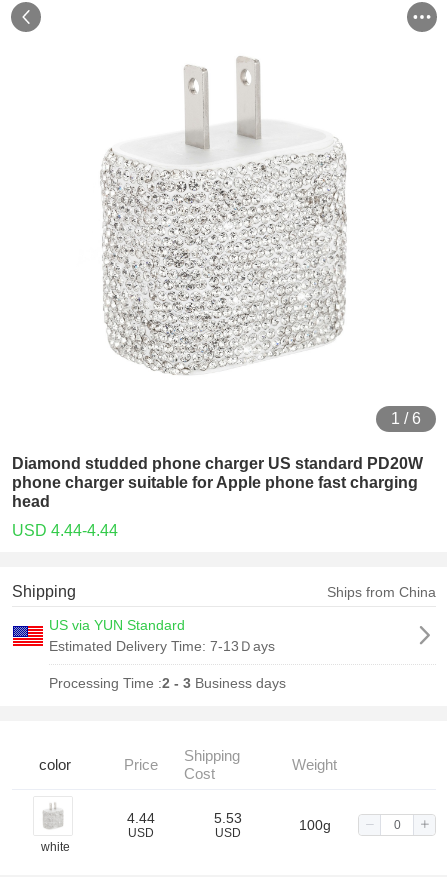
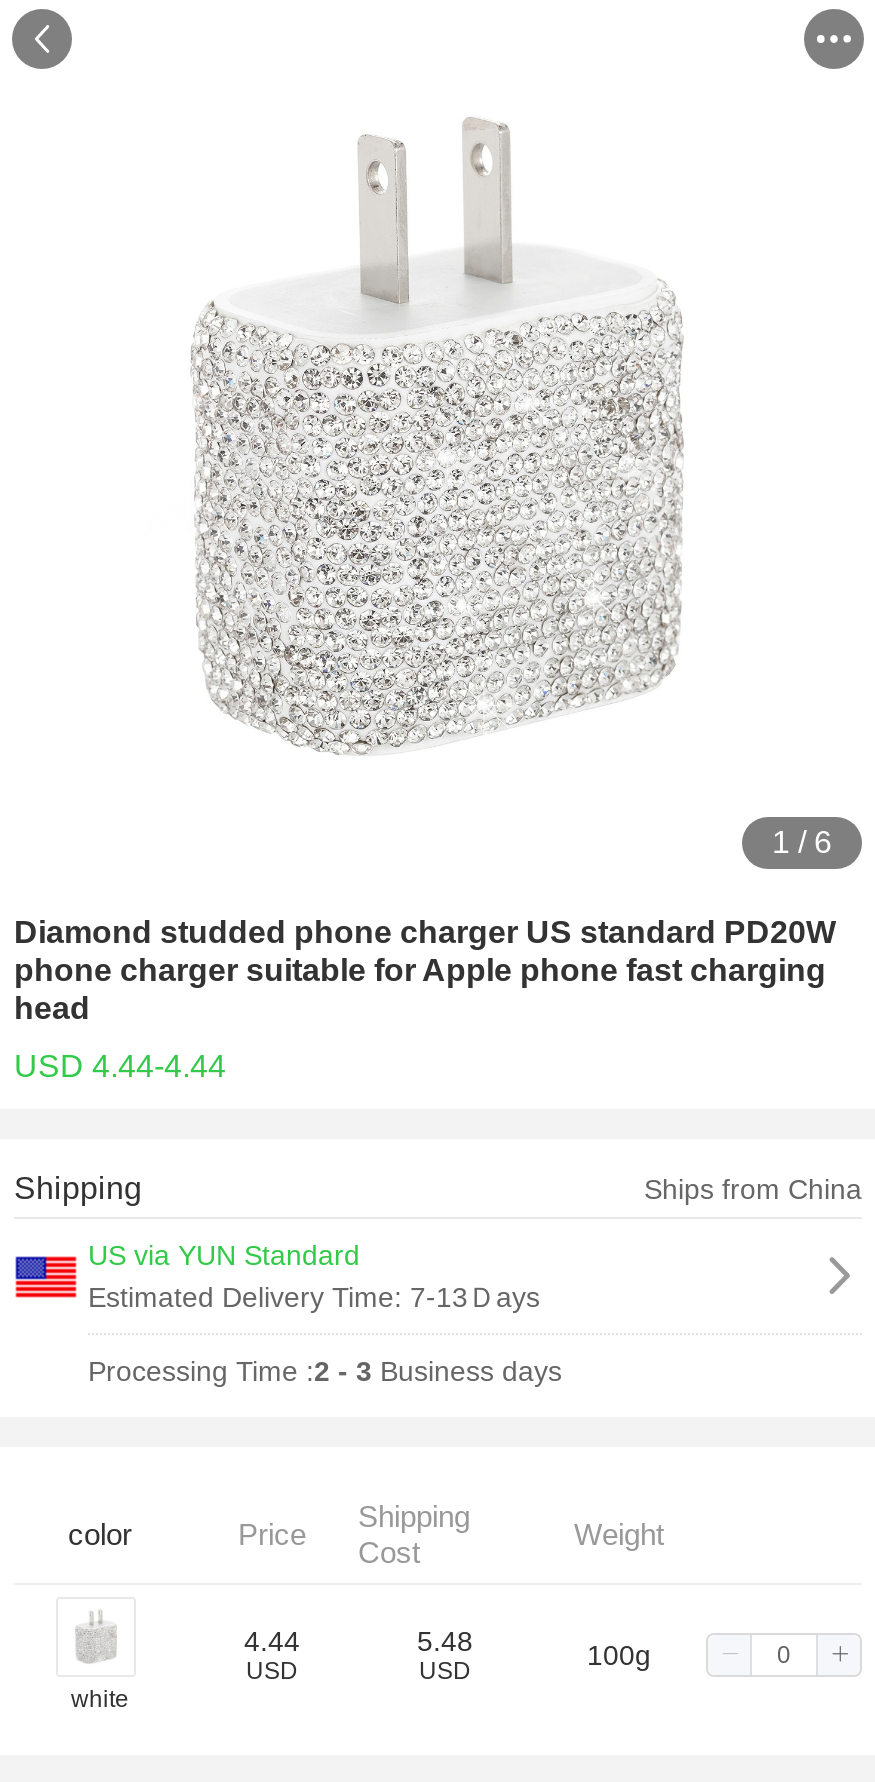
- 5.53
+ 5.48
